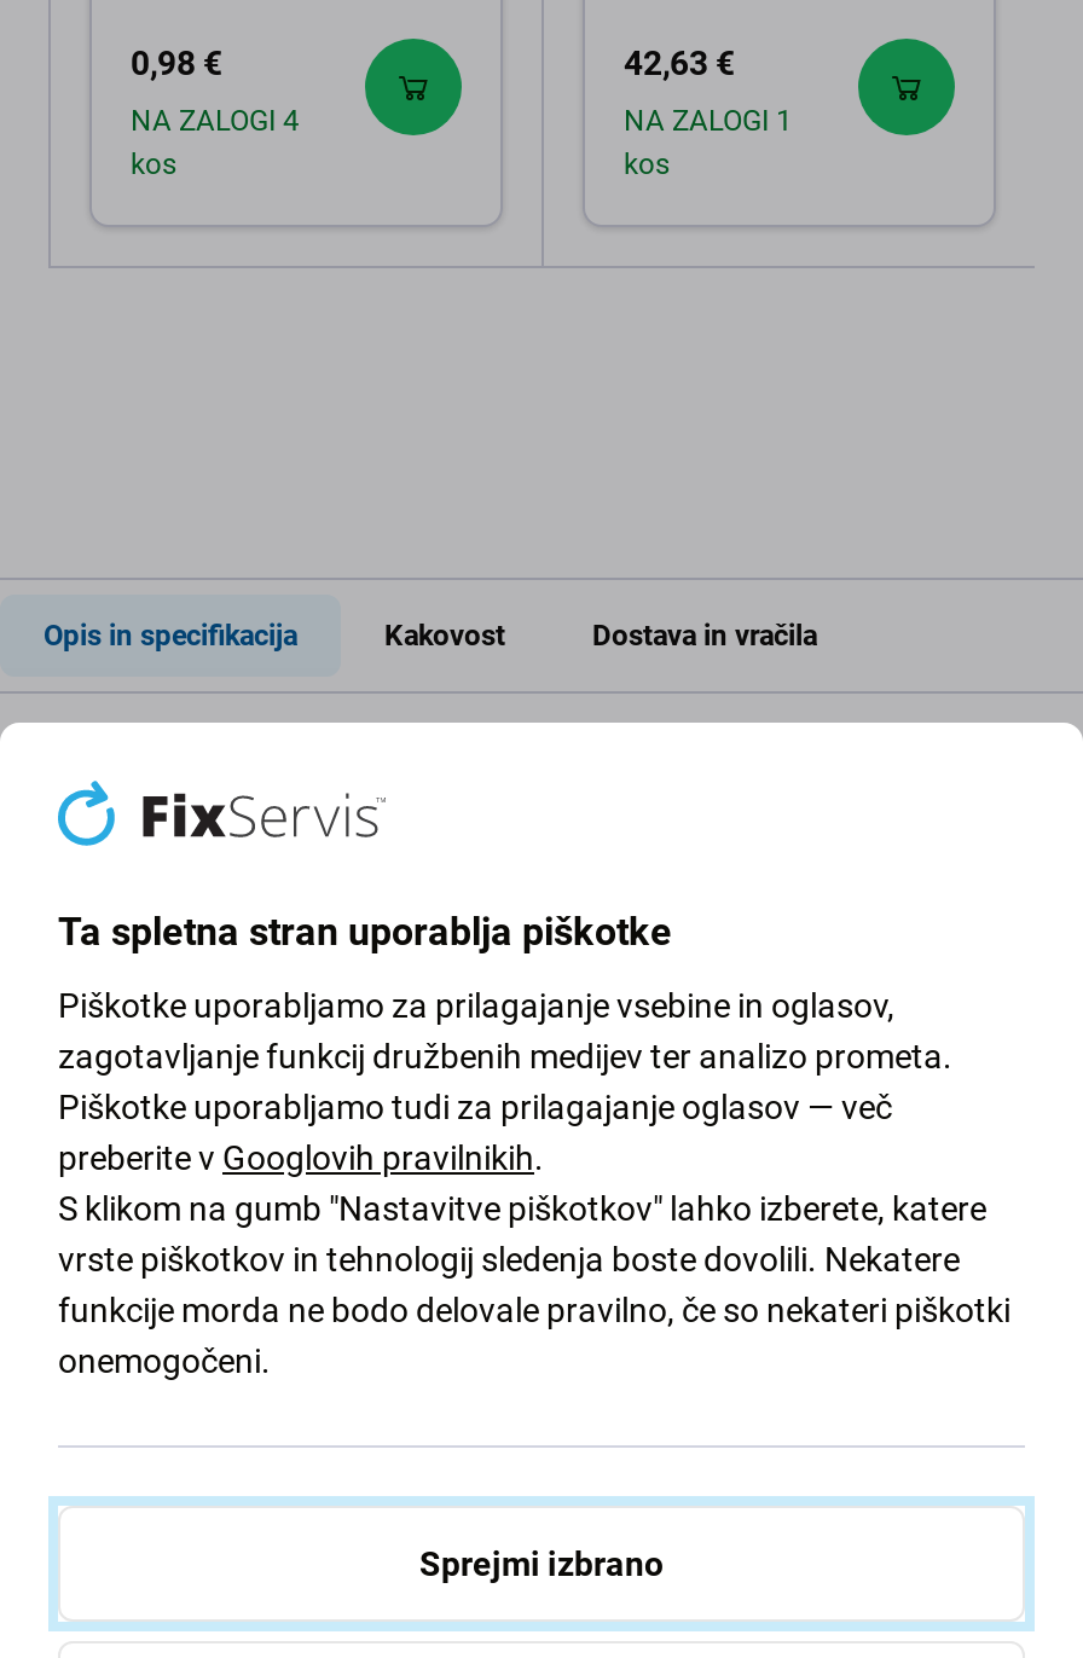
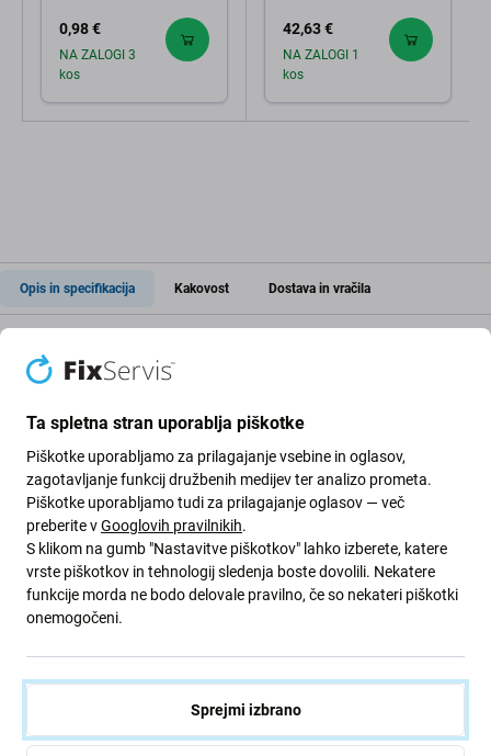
- NA ZALOGI 4
+ NA ZALOGI 3
